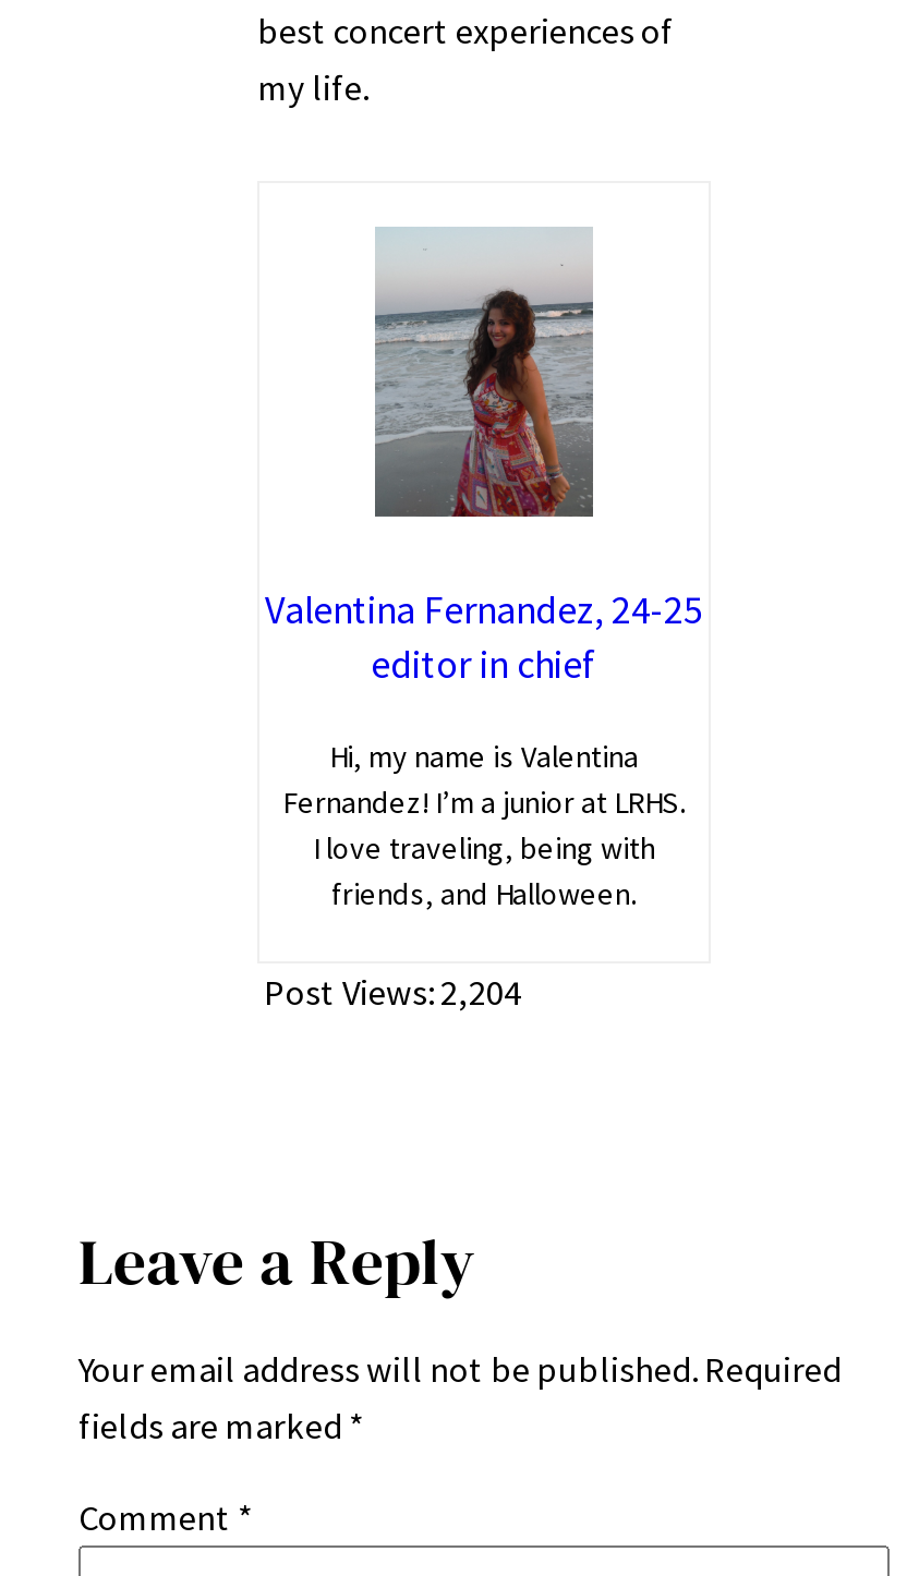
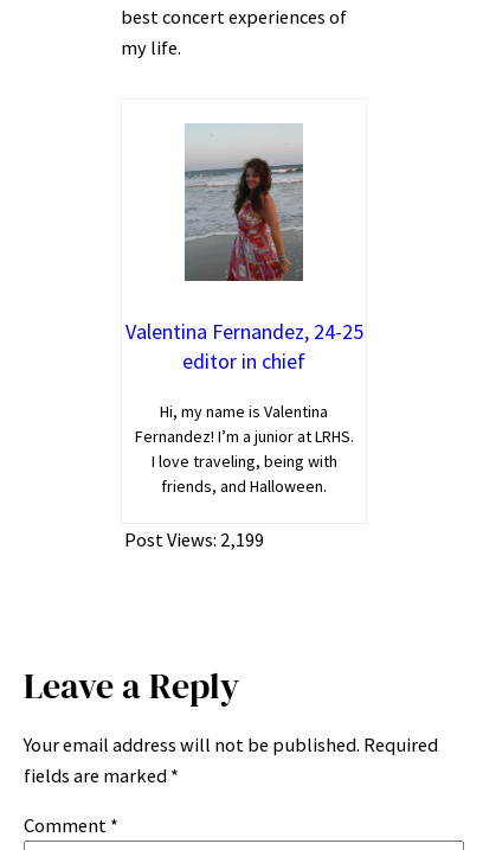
- Post Views: 2,204
+ Post Views: 2,199
